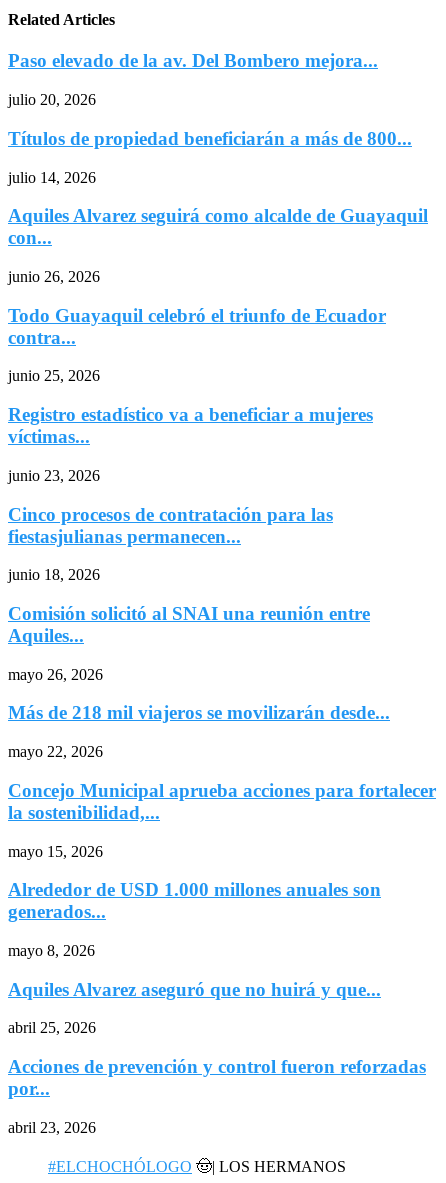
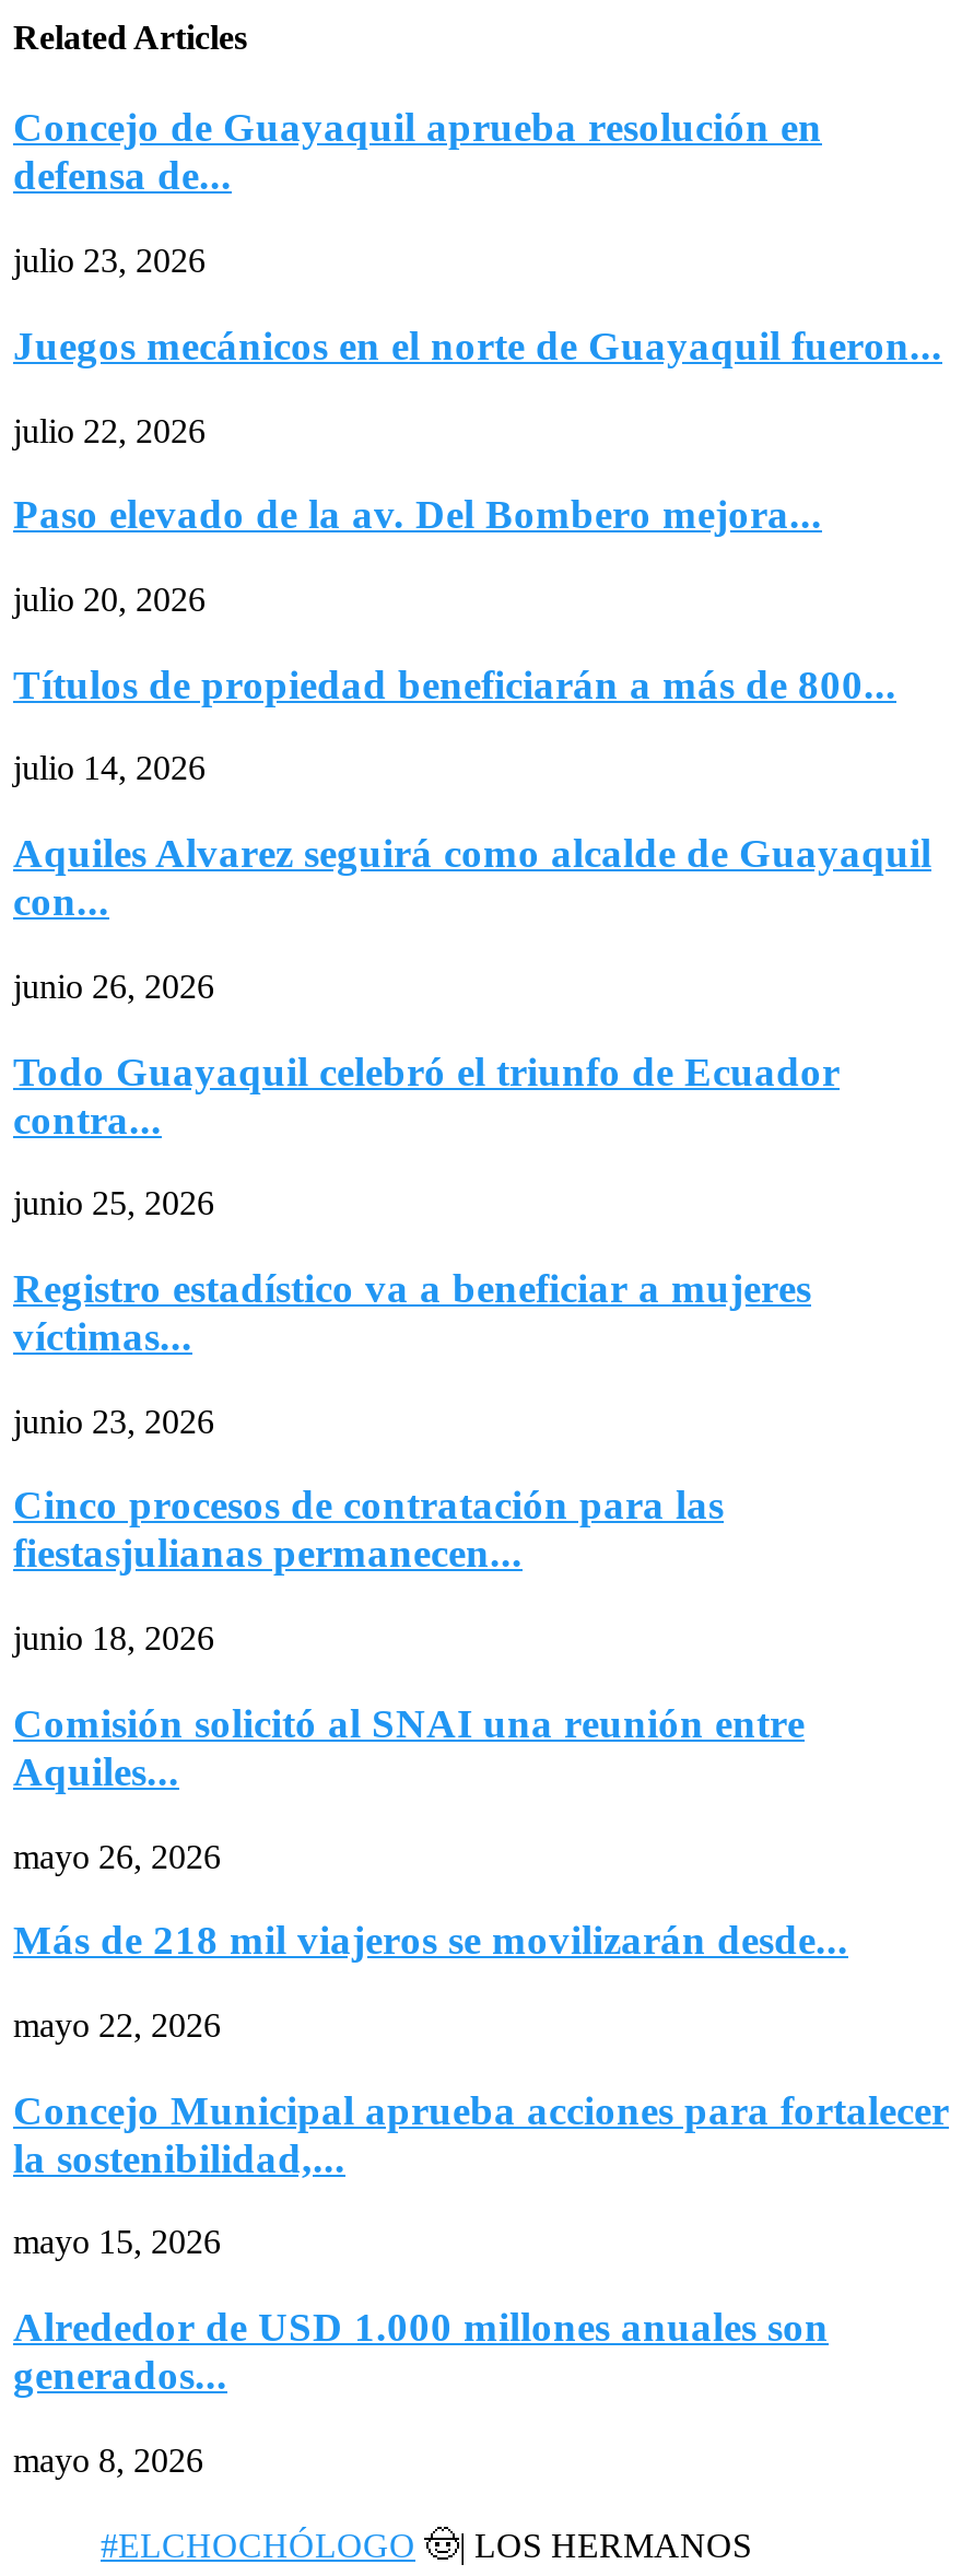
+ Concejo de Guayaquil aprueba resolución en
+ defensa de...
+ julio 23, 2026
+ Juegos mecánicos en el norte de Guayaquil fueron...
+ julio 22, 2026

moved down: Paso elevado de la av. Del Bombero mejora... | julio 20, 2026 | Títulos de propiedad beneficiarán a más de 800... | ... | generados... | mayo 8, 2026

- Aquiles Alvarez aseguró que no huirá y que...
- abril 25, 2026
- Acciones de prevención y control fueron reforzadas
- por...
- abril 23, 2026
